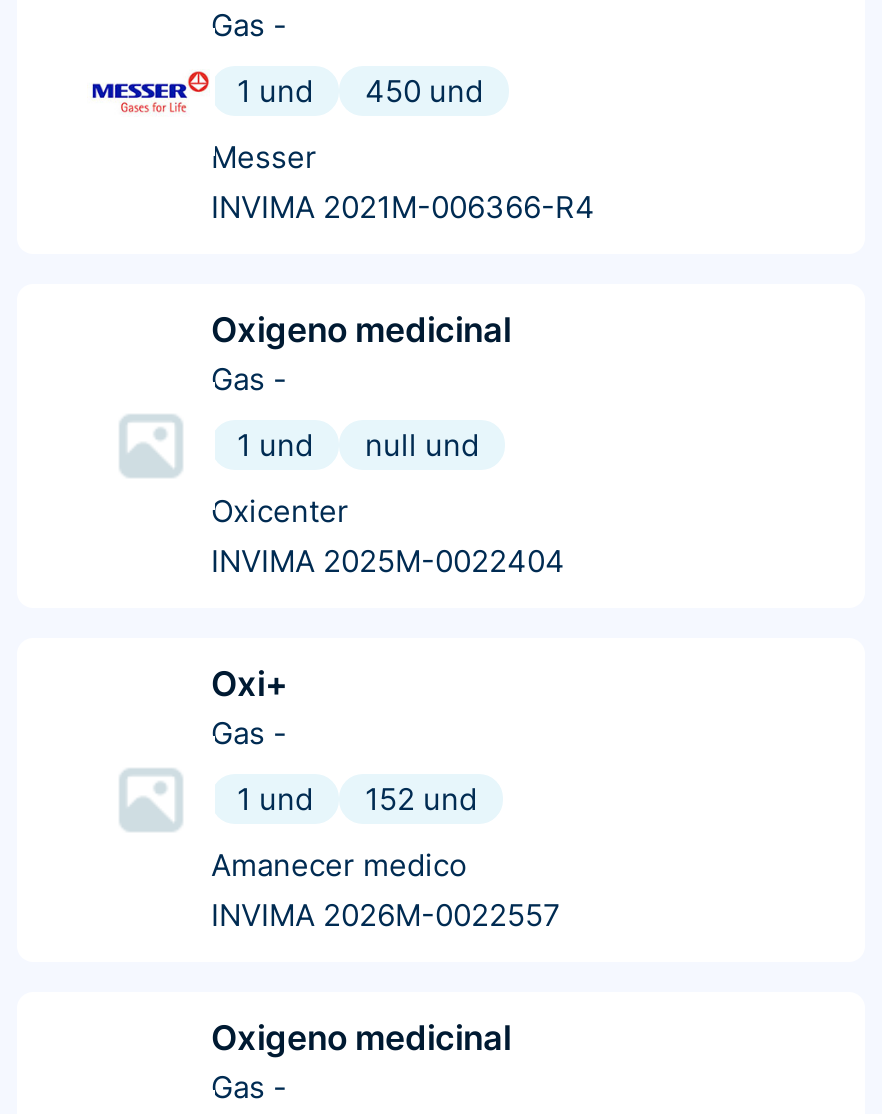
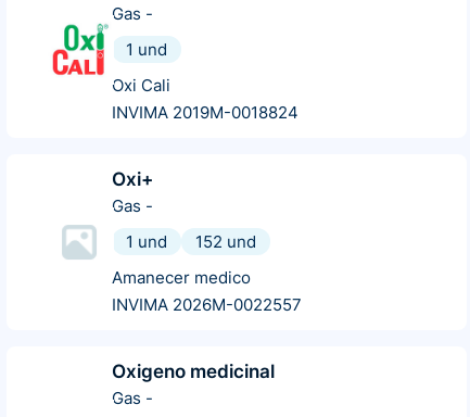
- [image]
- 450 und
- Messer
- INVIMA 2021M-006366-R4
- Oxigeno medicinal
- Gas -
- 1 und
- null und
- Oxicenter
- INVIMA 2025M-0022404
+ [image]
+ Oxi Cali
+ INVIMA 2019M-0018824
